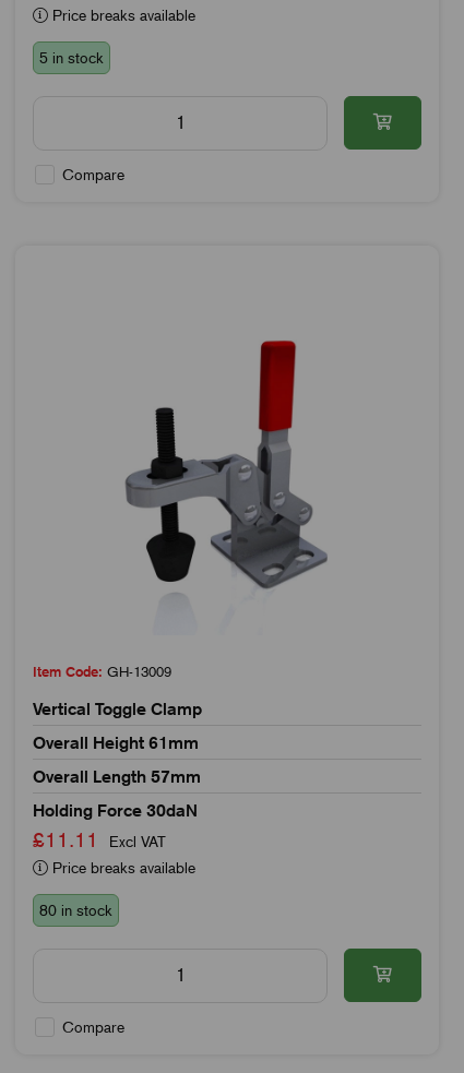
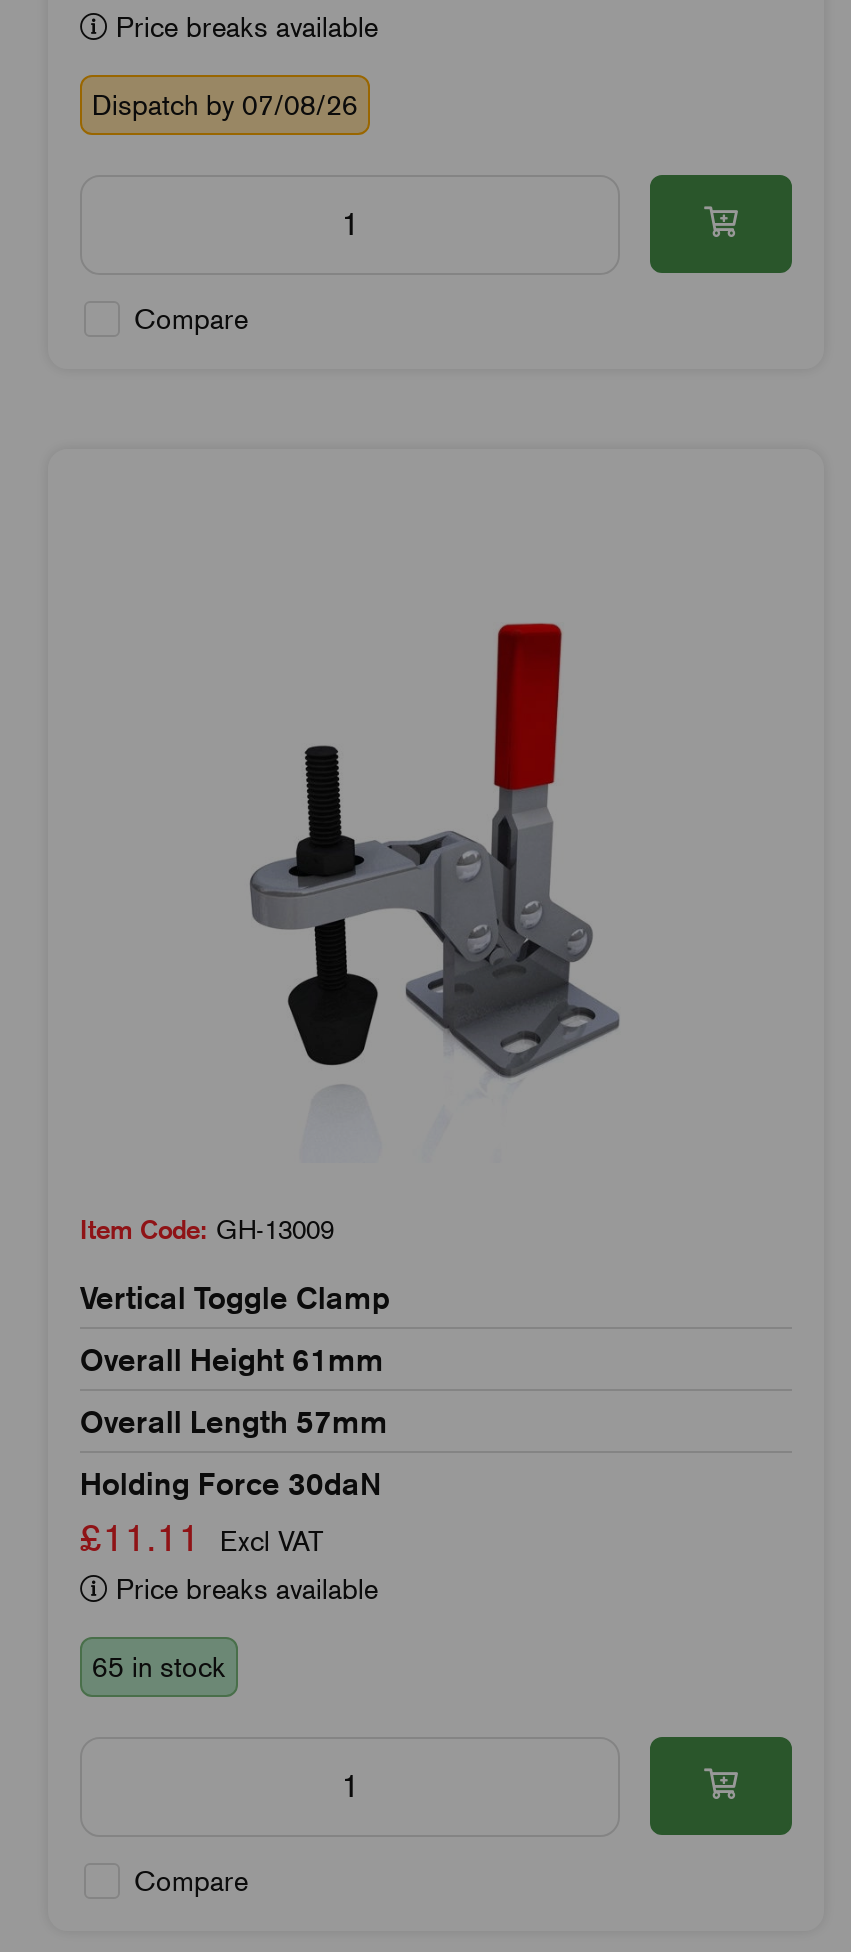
- 5 in stock
+ Dispatch by 07/08/26

- 80 in stock
+ 65 in stock
